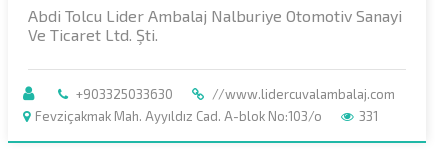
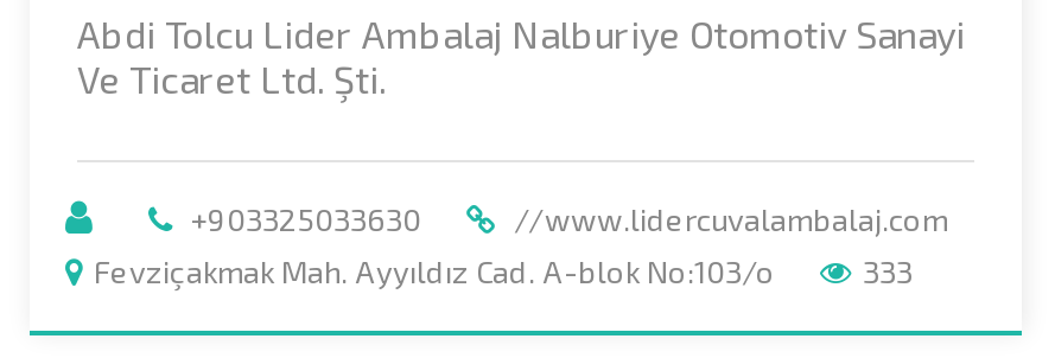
- 331
+ 333
